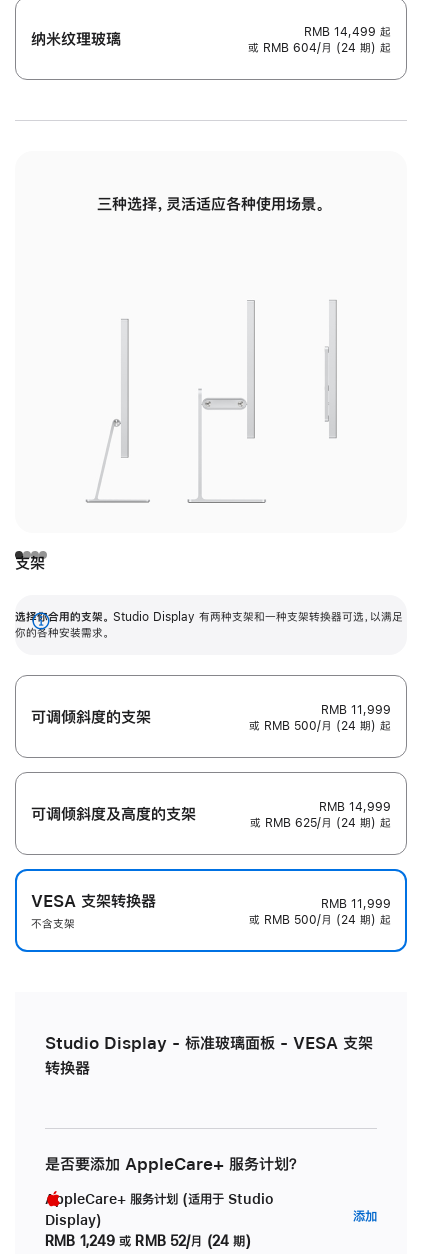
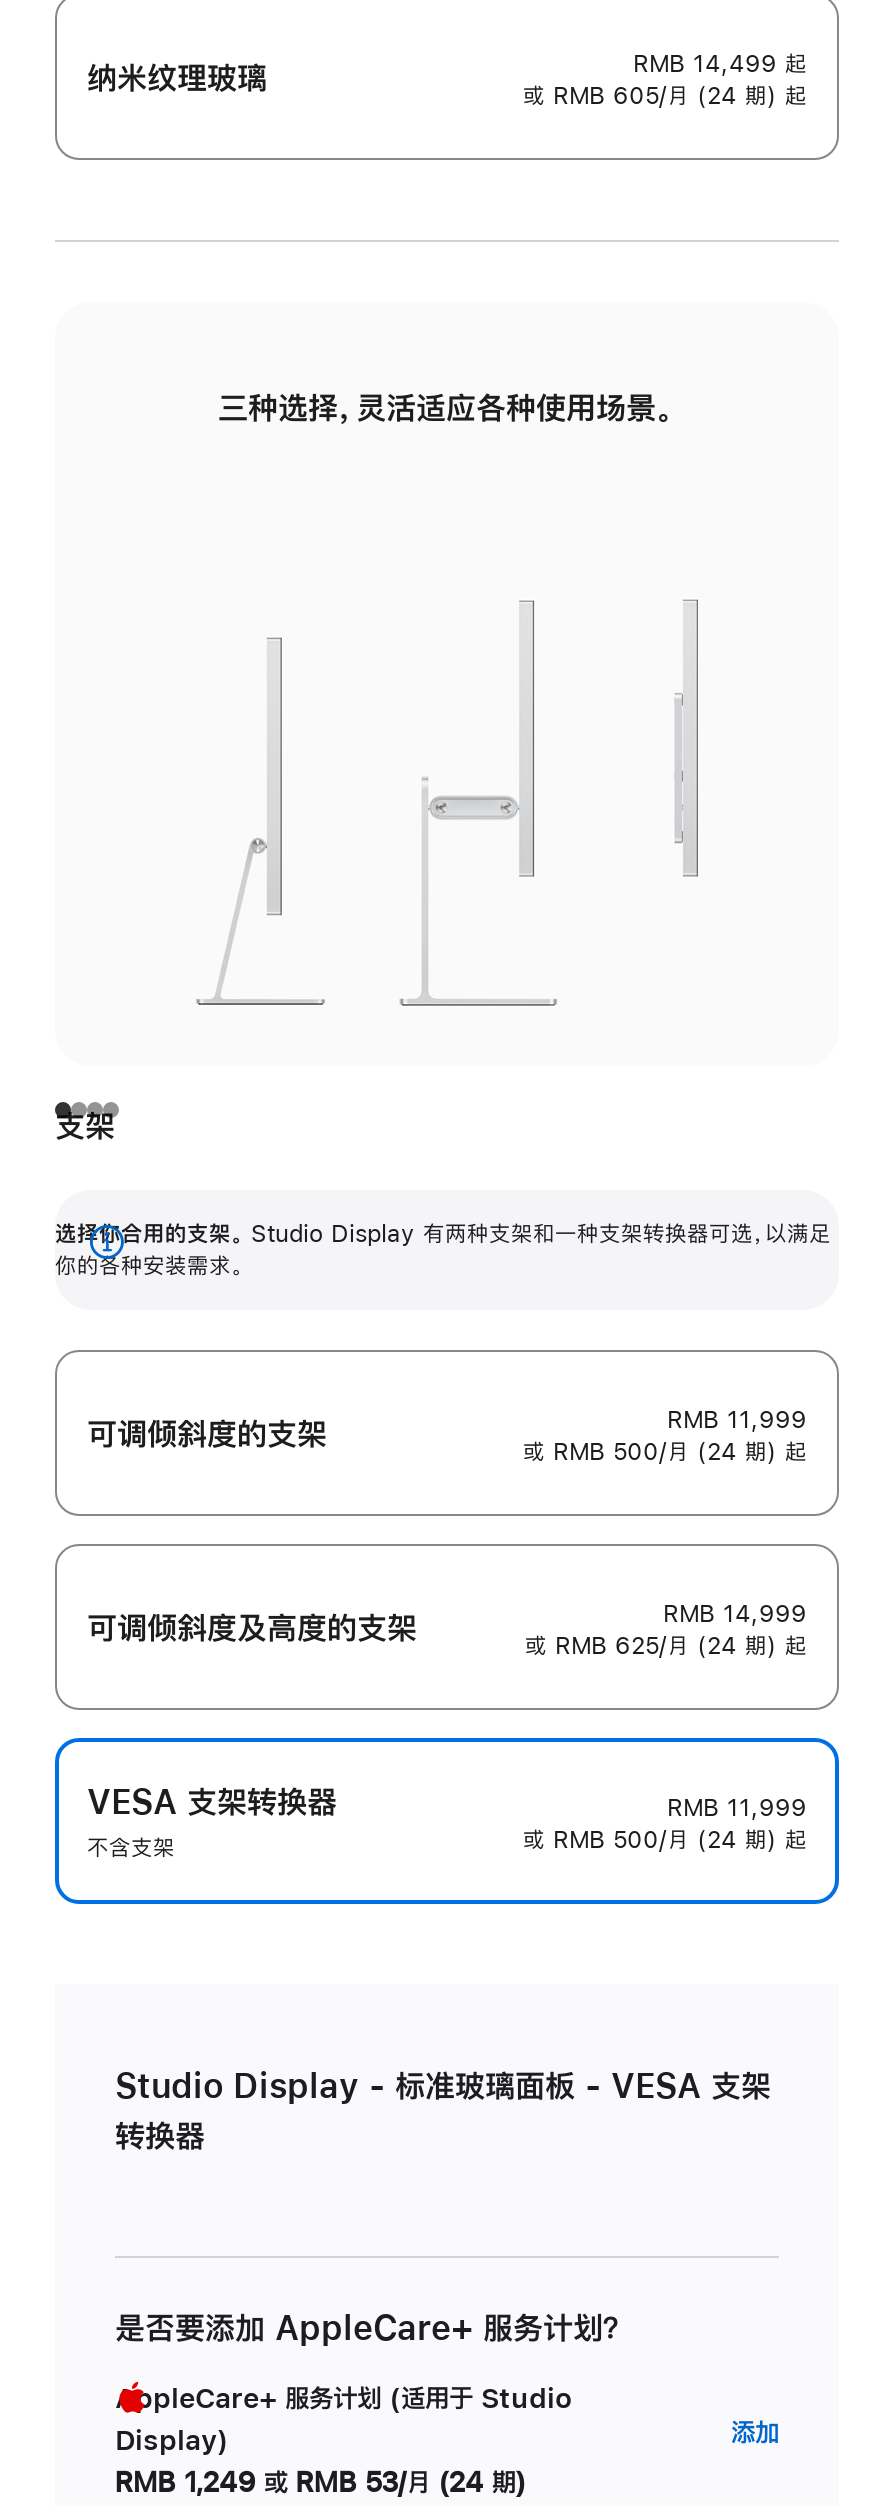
- 或 RMB 604/月 (24 期) 起
+ 或 RMB 605/月 (24 期) 起

- RMB 1,249 或 RMB 52/月 (24 期)
+ RMB 1,249 或 RMB 53/月 (24 期)
